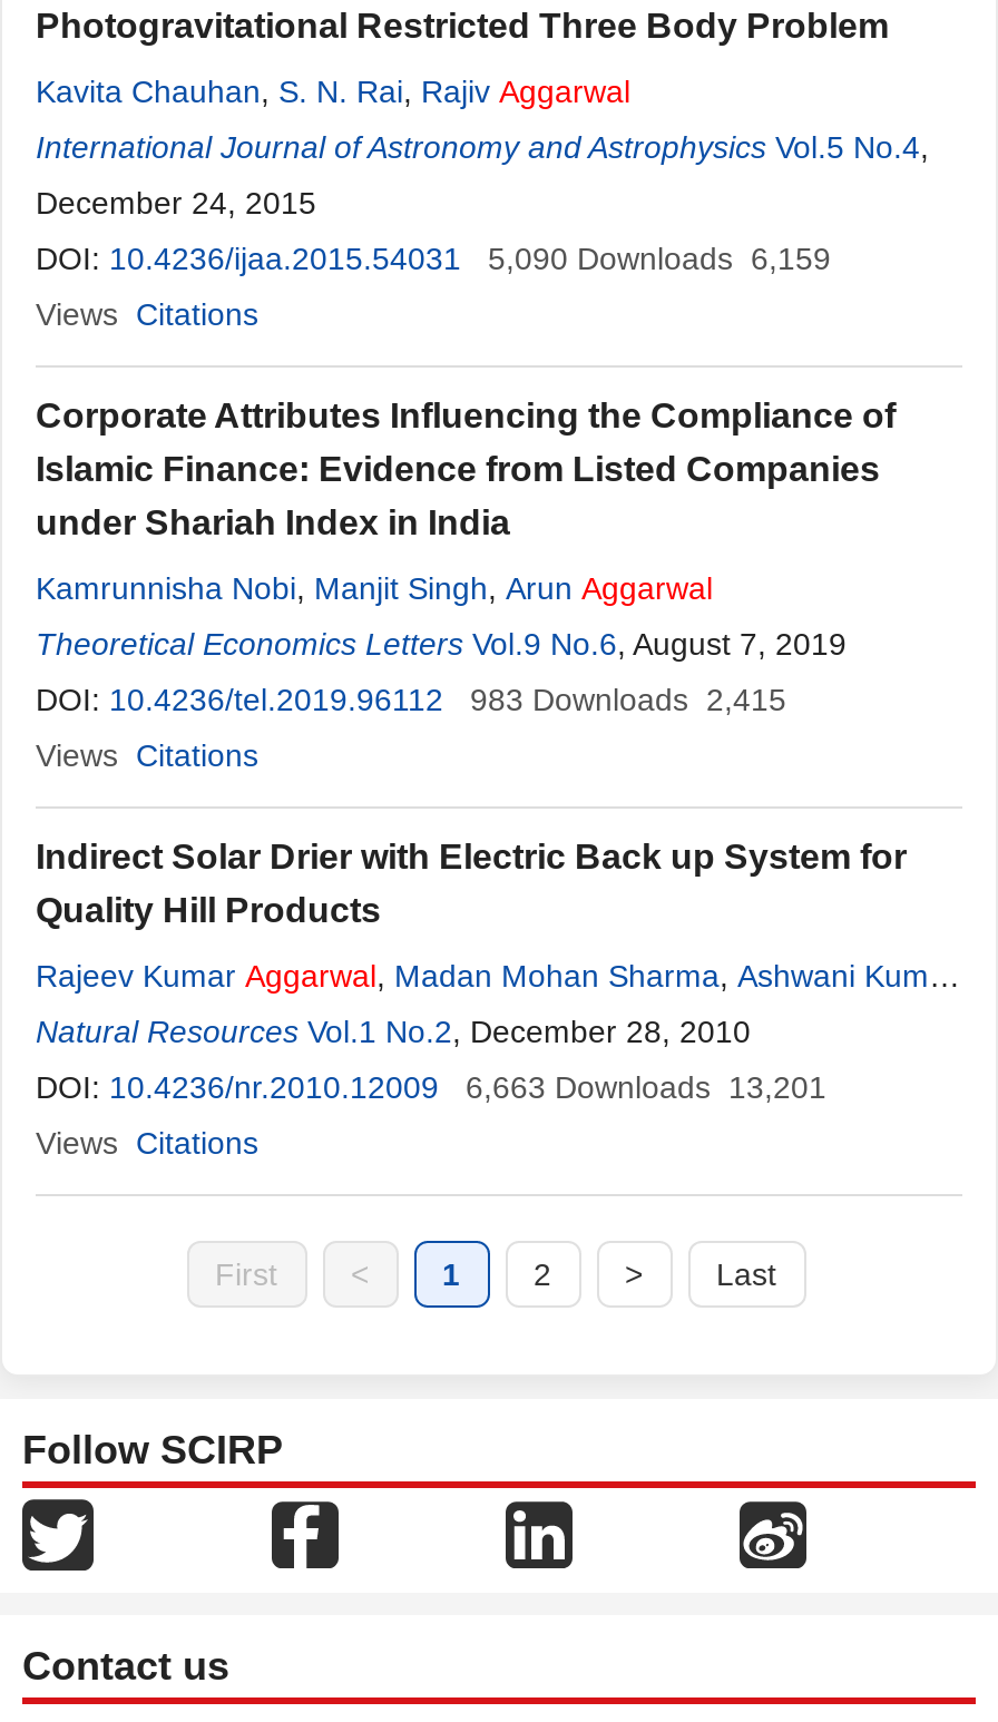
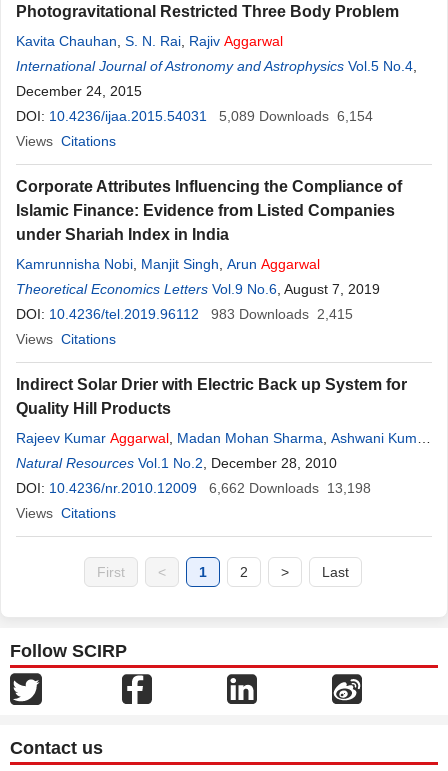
- DOI: 10.4236/ijaa.2015.54031 5,090 Downloads 6,159
+ DOI: 10.4236/ijaa.2015.54031 5,089 Downloads 6,154

- DOI: 10.4236/nr.2010.12009 6,663 Downloads 13,201
+ DOI: 10.4236/nr.2010.12009 6,662 Downloads 13,198
